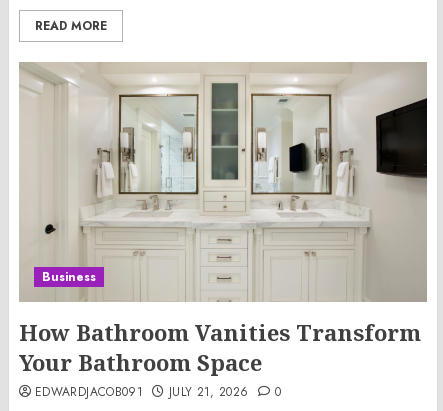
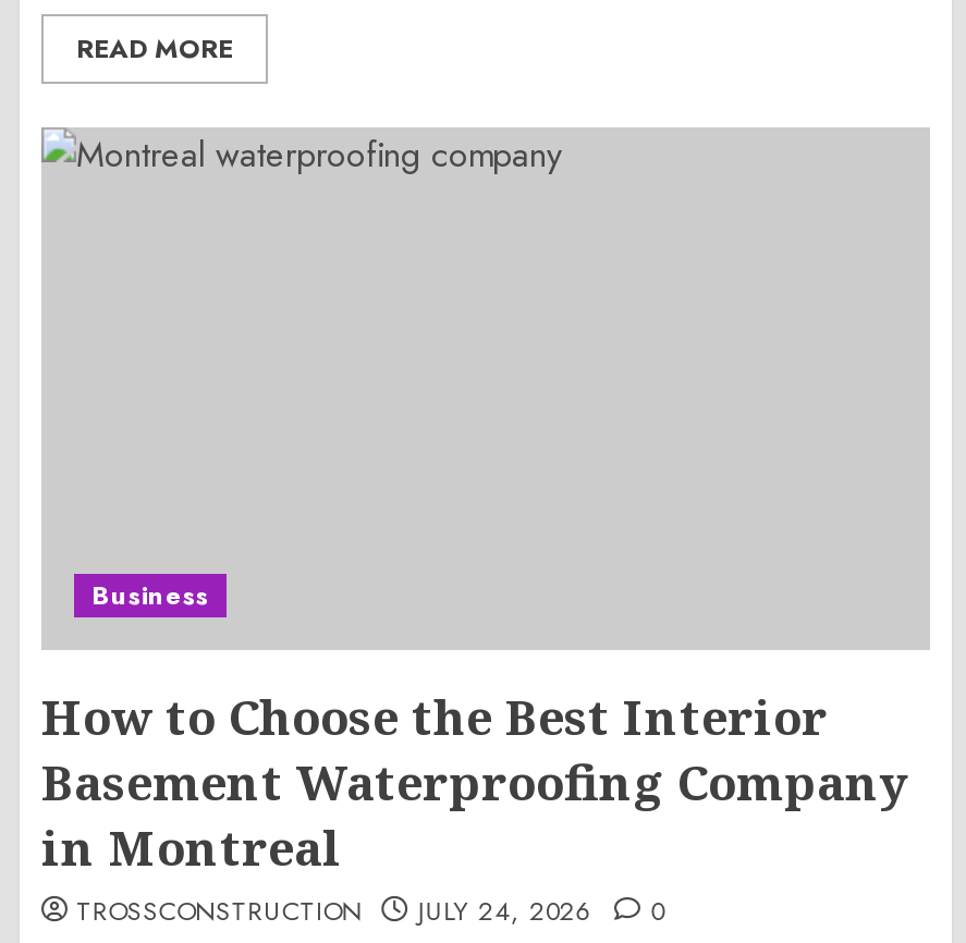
- [image]

- How Bathroom Vanities Transform
- Your Bathroom Space
- EDWARDJACOB091
- JULY 21, 2026
+ How to Choose the Best Interior
+ Basement Waterproofing Company
+ in Montreal
+ TROSSCONSTRUCTION
+ JULY 24, 2026
